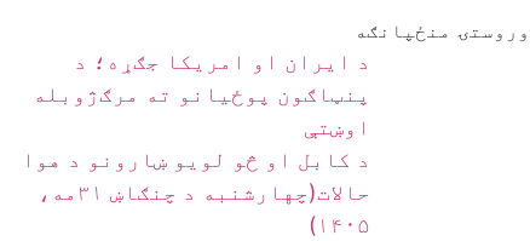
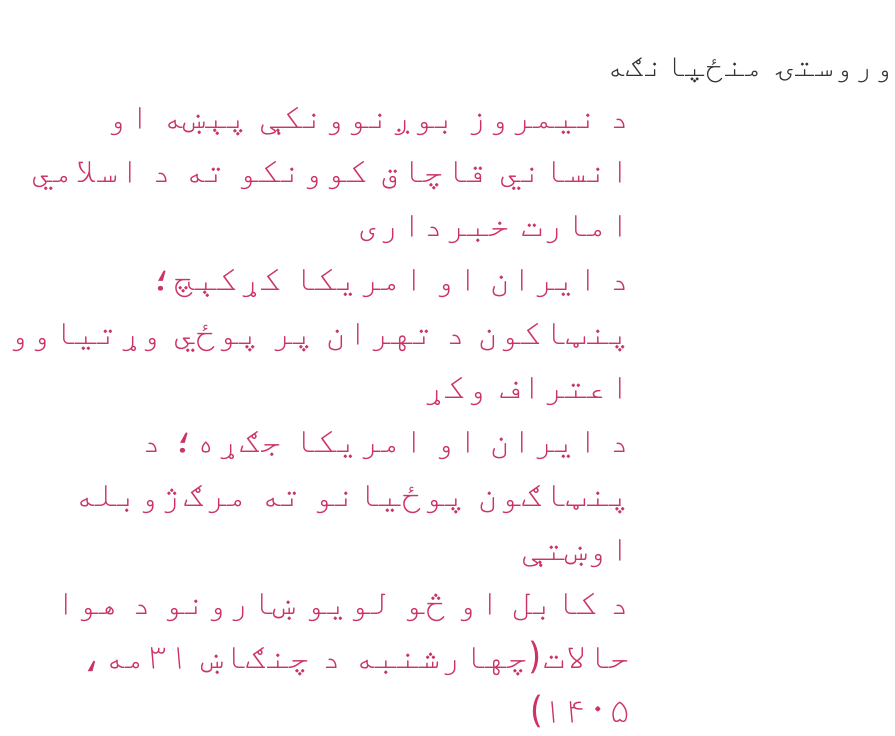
+ د نیمروز بوږنوونکې پېښه او
+ انساني قاچاق کوونکو ته د اسلامي
+ امارت خبرداری
+ د ایران او امریکا کړکېچ؛
+ پنټاکون د تهران پر پوځي وړتیاوو
+ اعتراف وکړ
